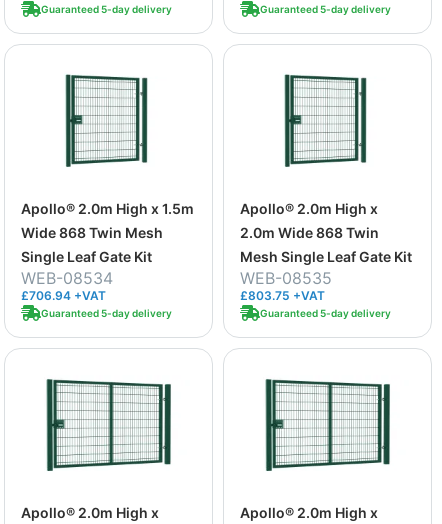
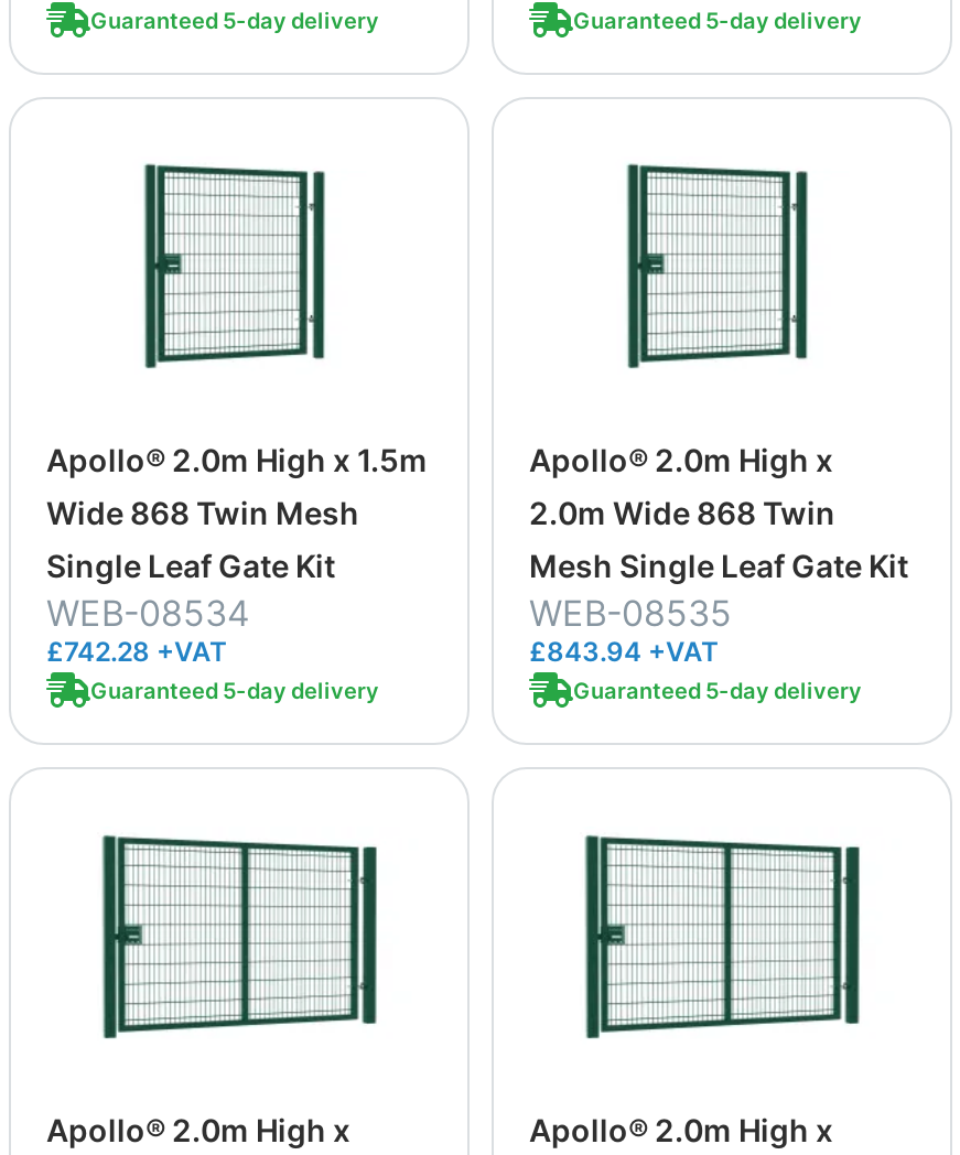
- £706.94 +VAT
+ £742.28 +VAT

- £803.75 +VAT
+ £843.94 +VAT
